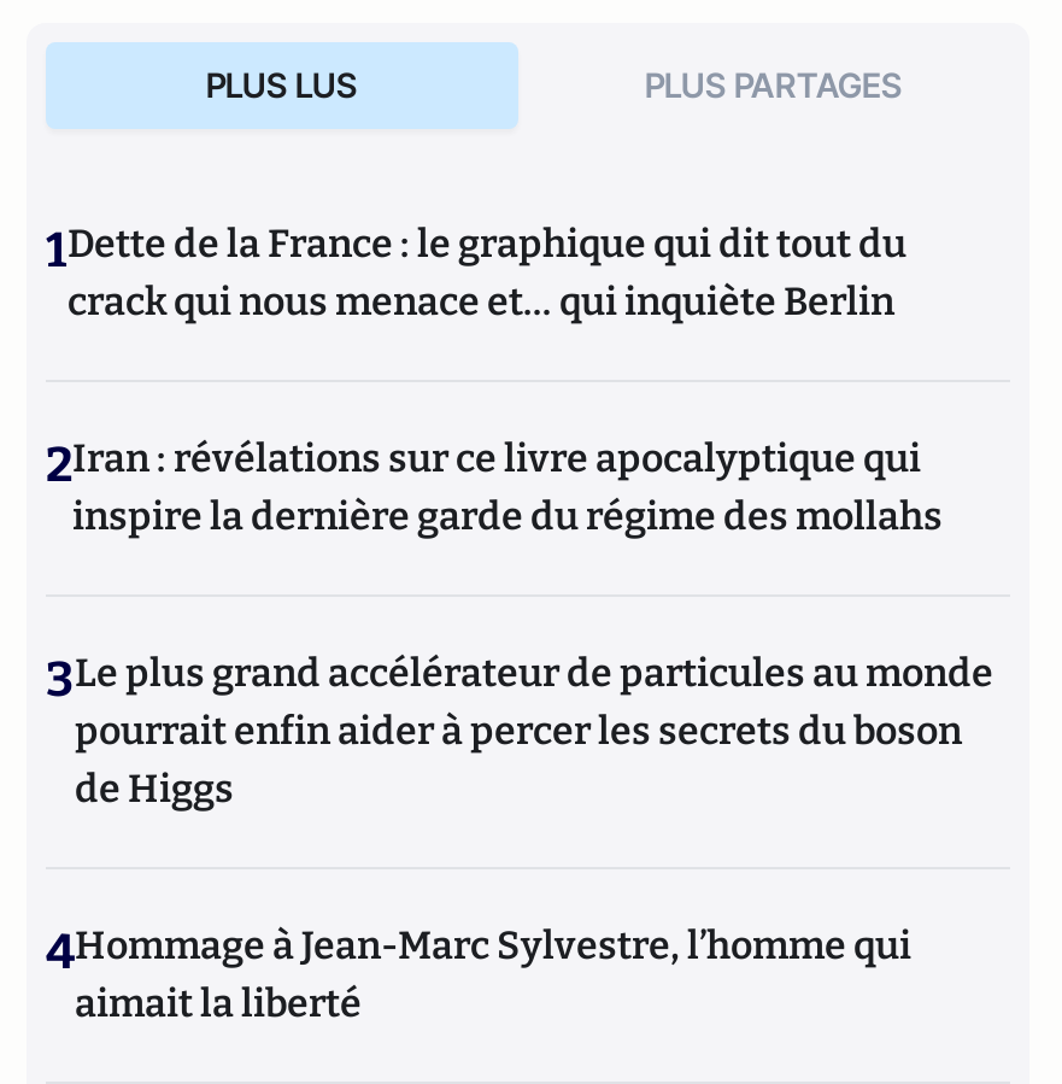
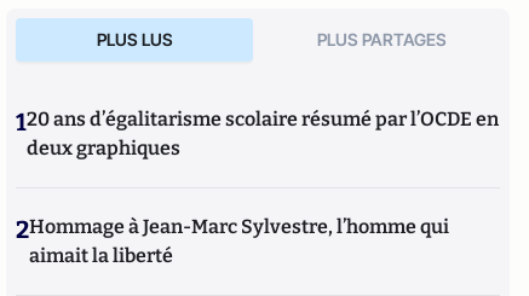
- 1Dette de la France : le graphique qui dit tout du
- crack qui nous menace et… qui inquiète Berlin
- 2Iran : révélations sur ce livre apocalyptique qui
- inspire la dernière garde du régime des mollahs
- 3Le plus grand accélérateur de particules au monde
- pourrait enfin aider à percer les secrets du boson
- de Higgs
- 4Hommage à Jean-Marc Sylvestre, l’homme qui
+ 120 ans d’égalitarisme scolaire résumé par l’OCDE en
+ deux graphiques
+ 2Hommage à Jean-Marc Sylvestre, l’homme qui
